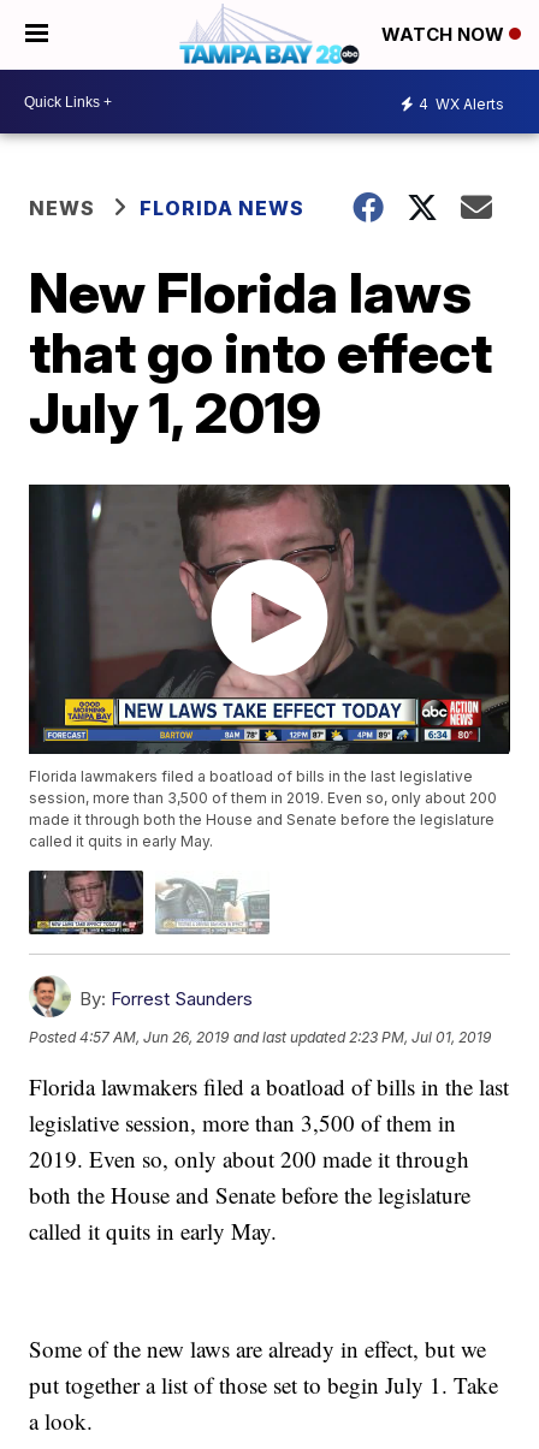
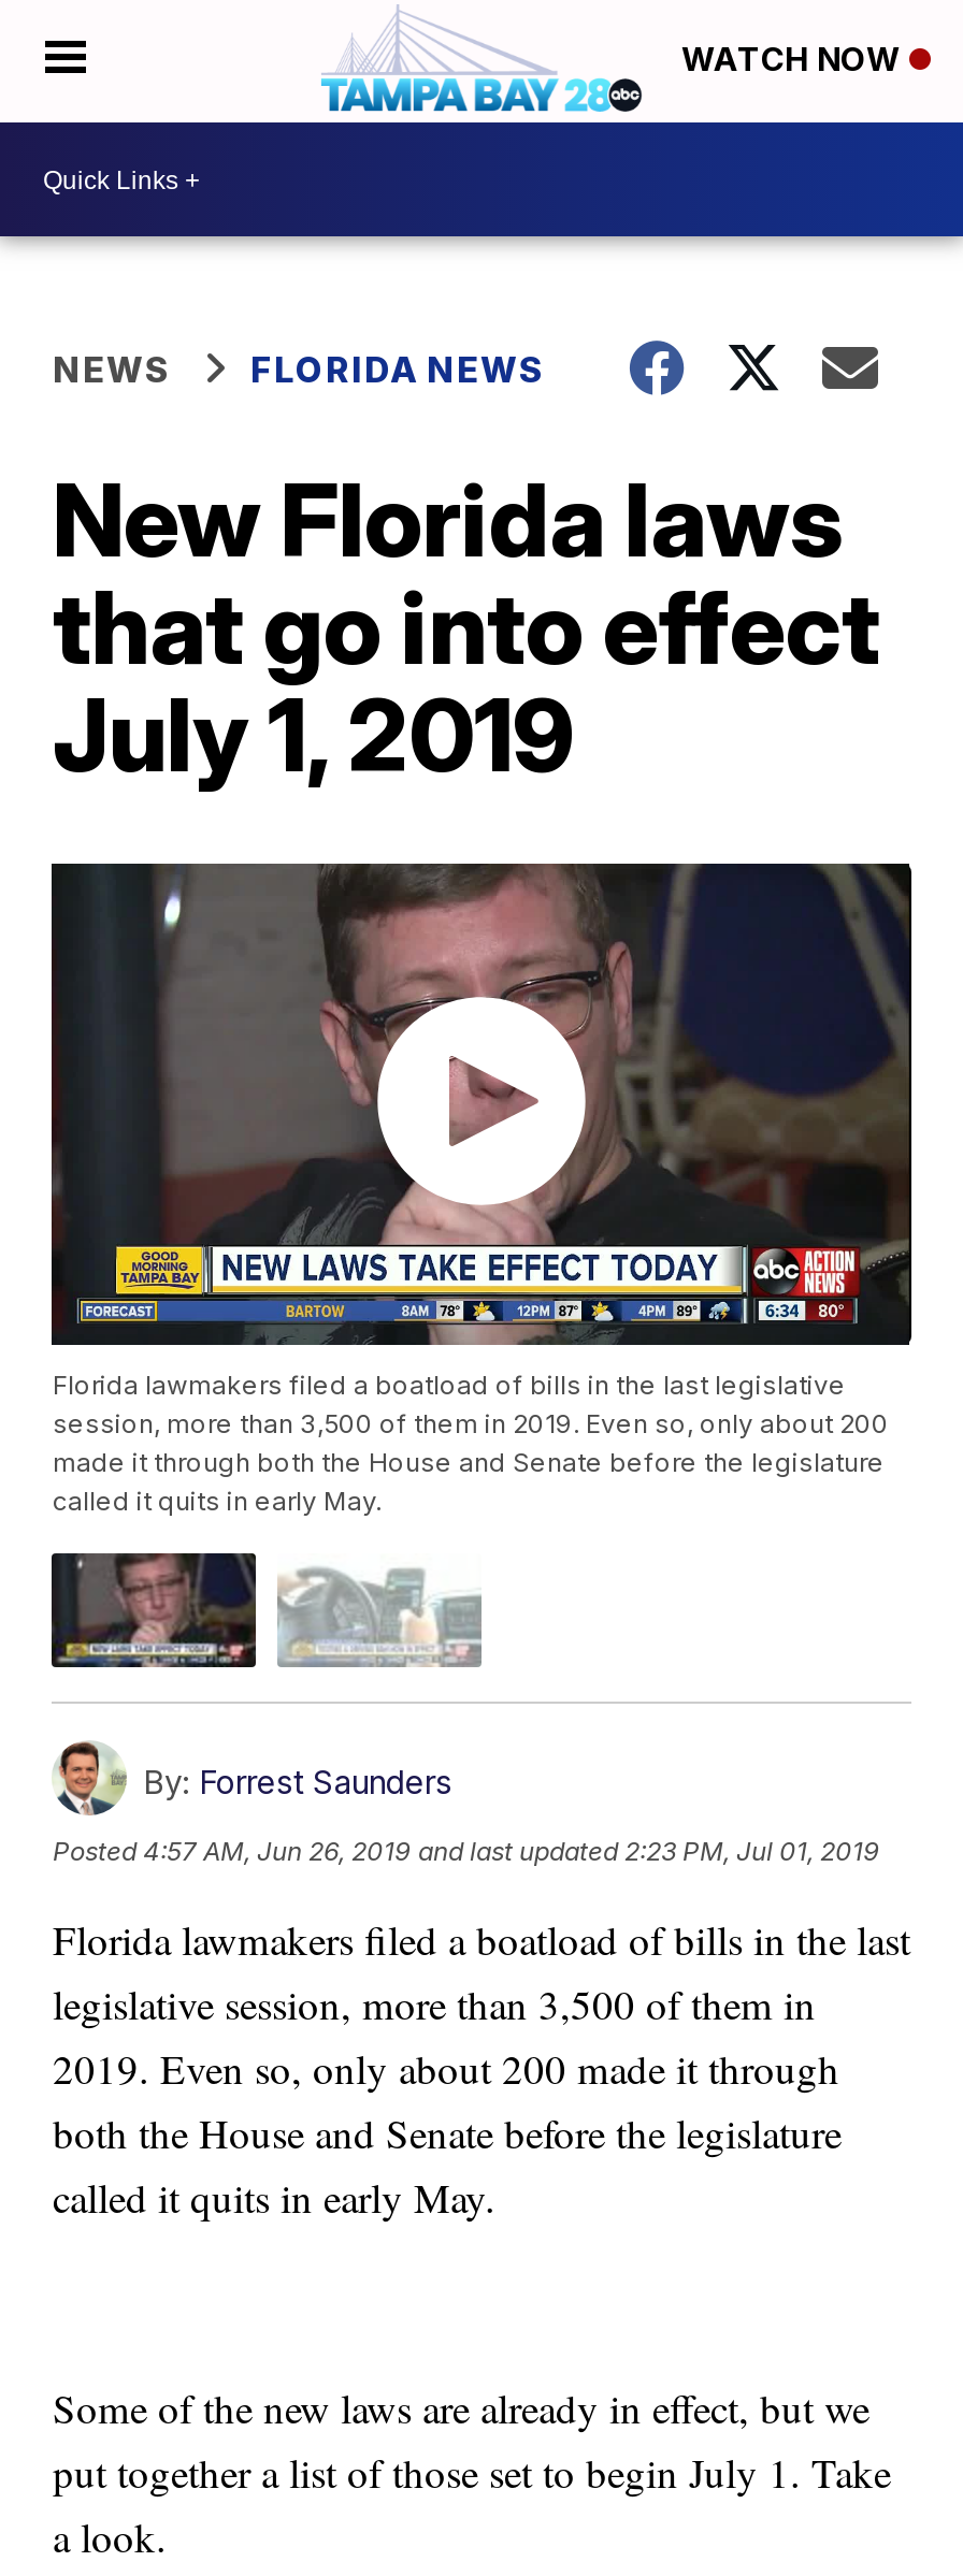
- 4 WX Alerts
